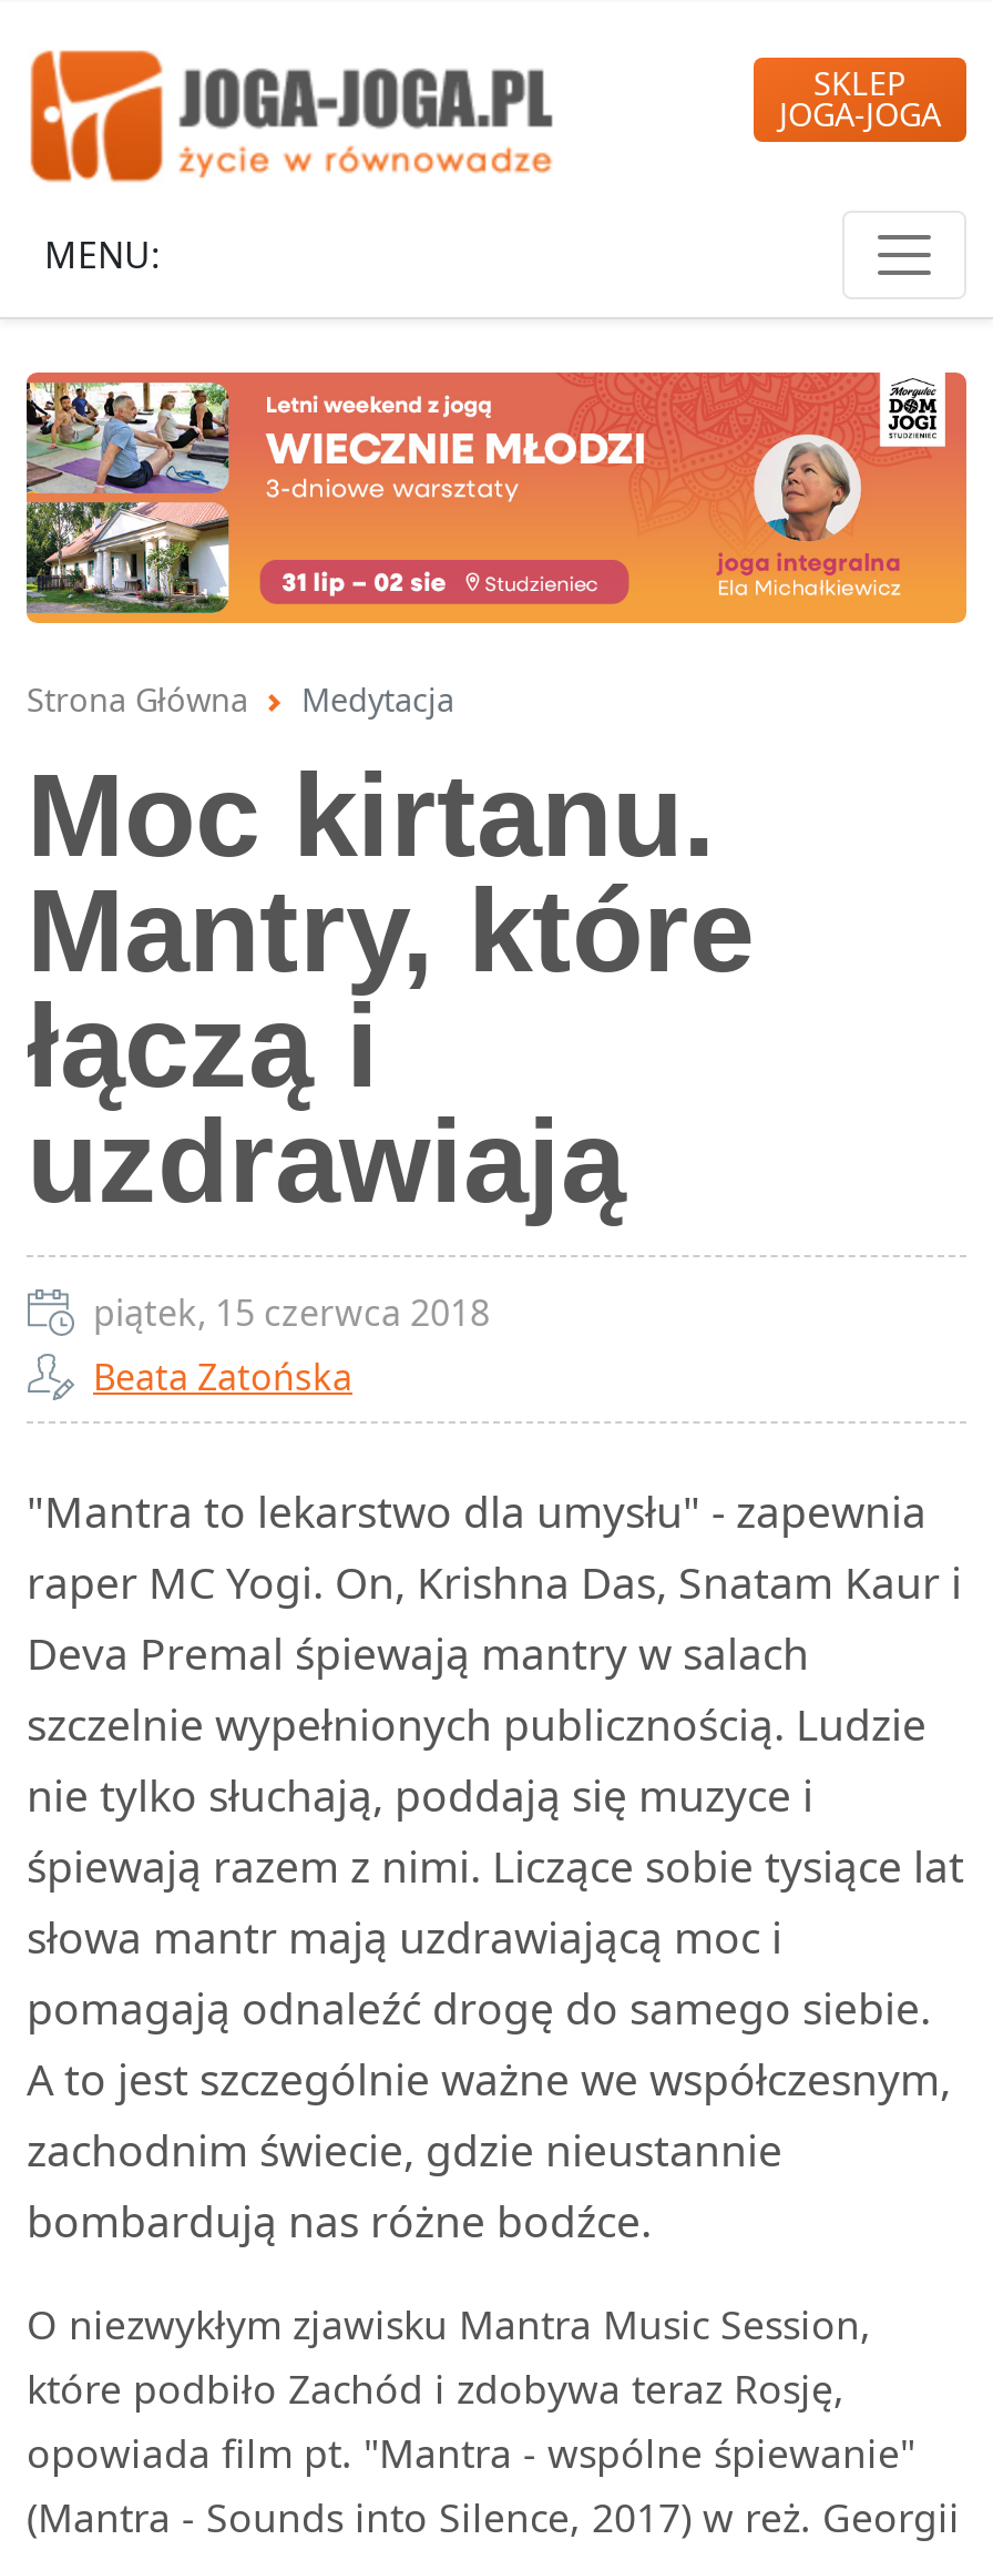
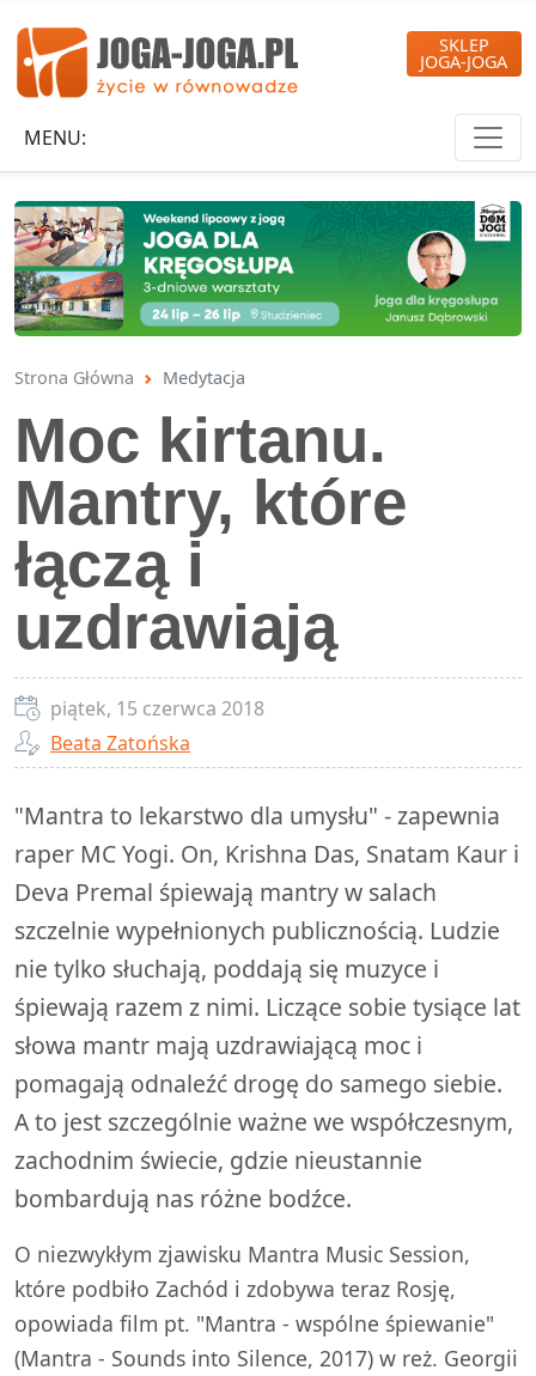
- [image]
+ [image]
